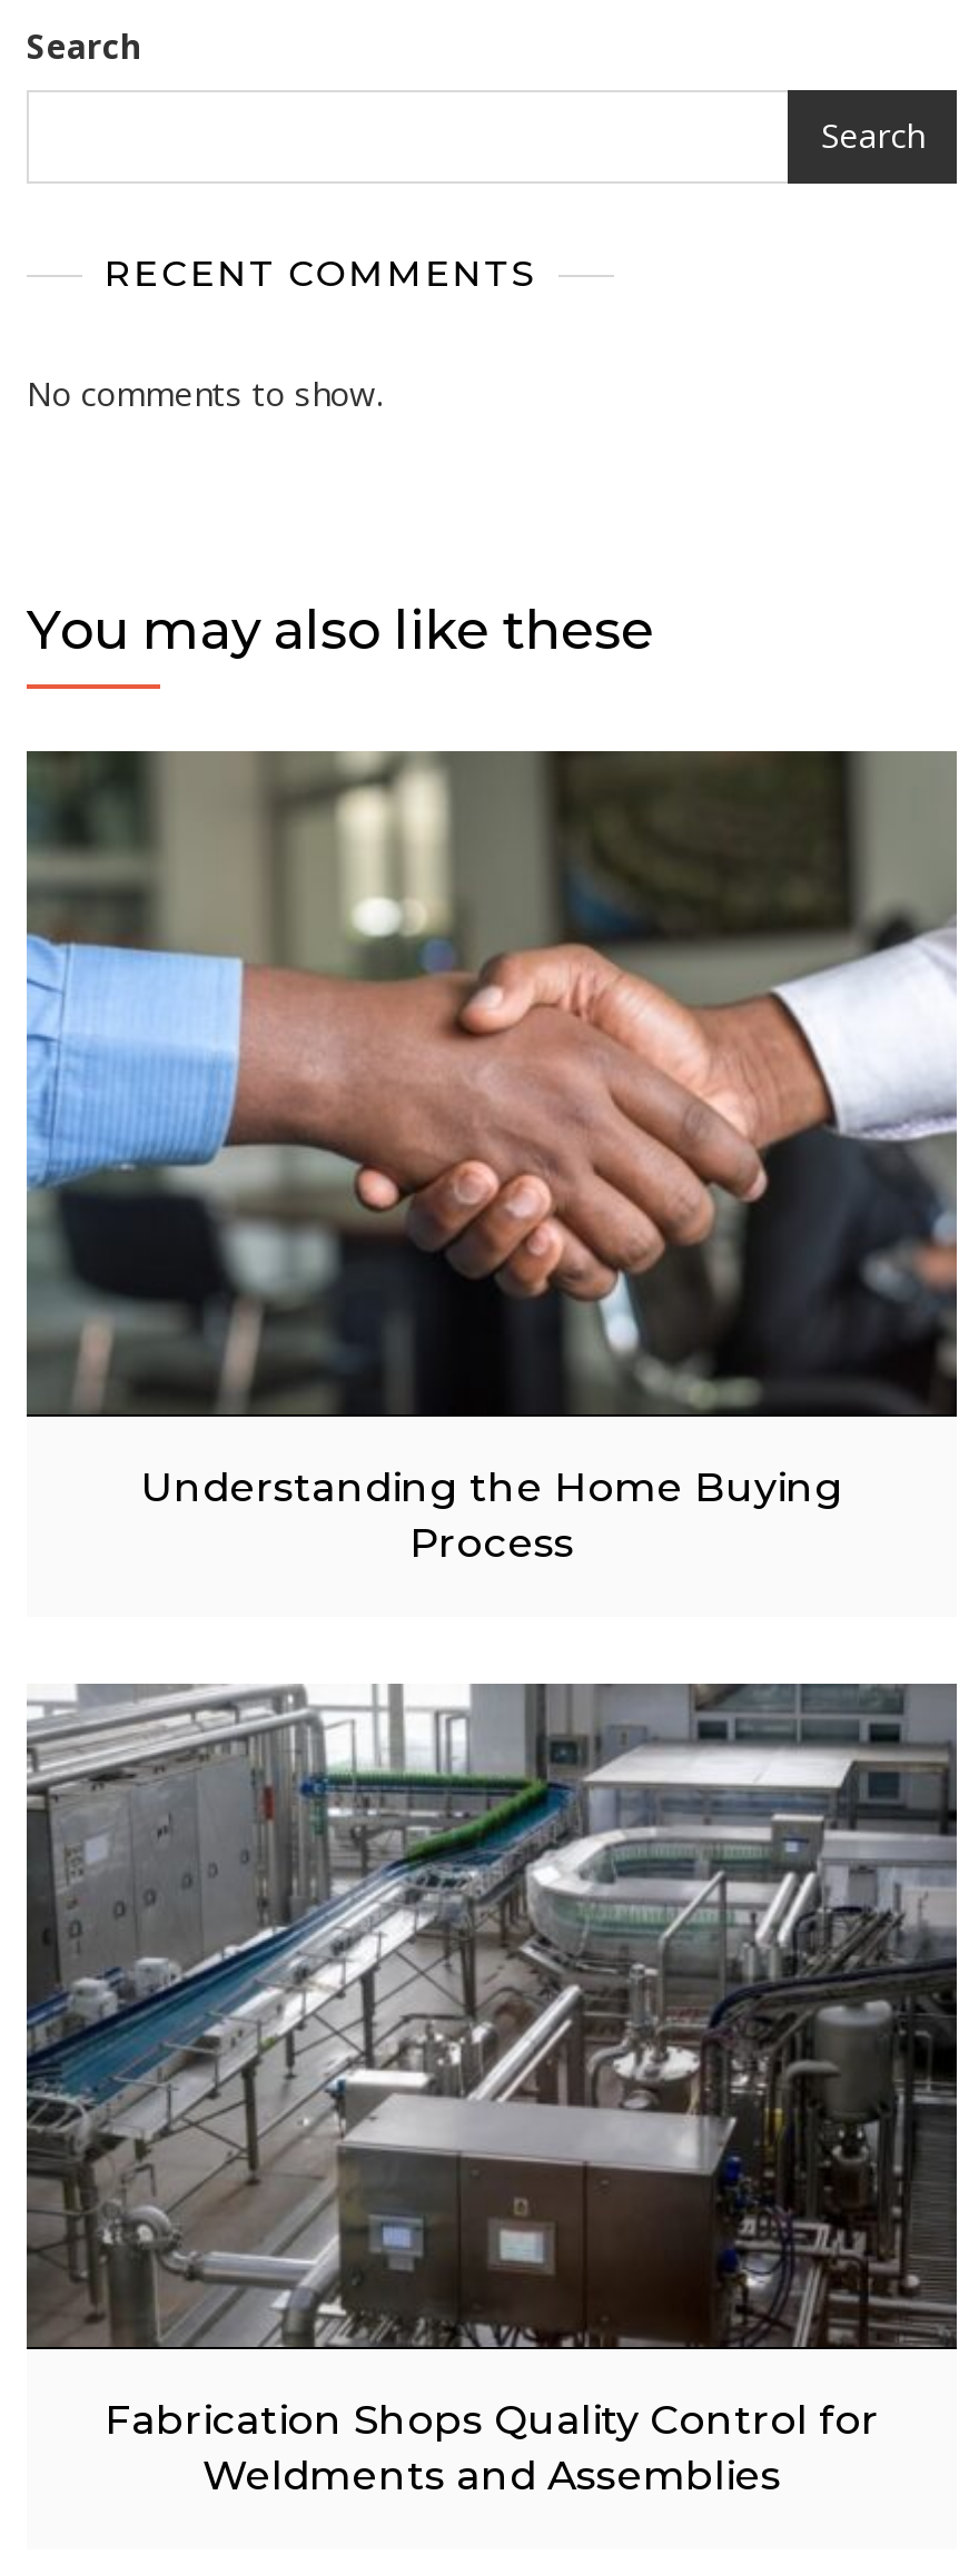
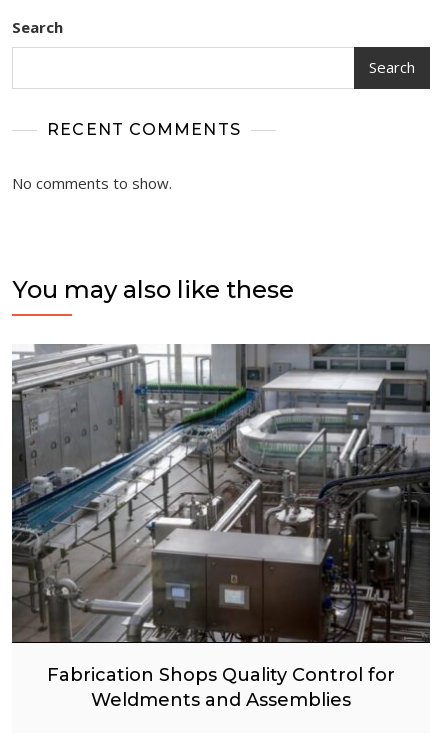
- [image]
- Understanding the Home Buying
- Process
